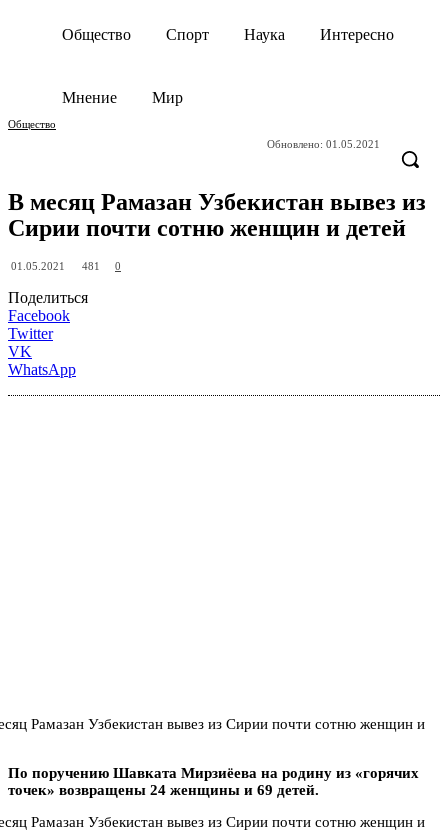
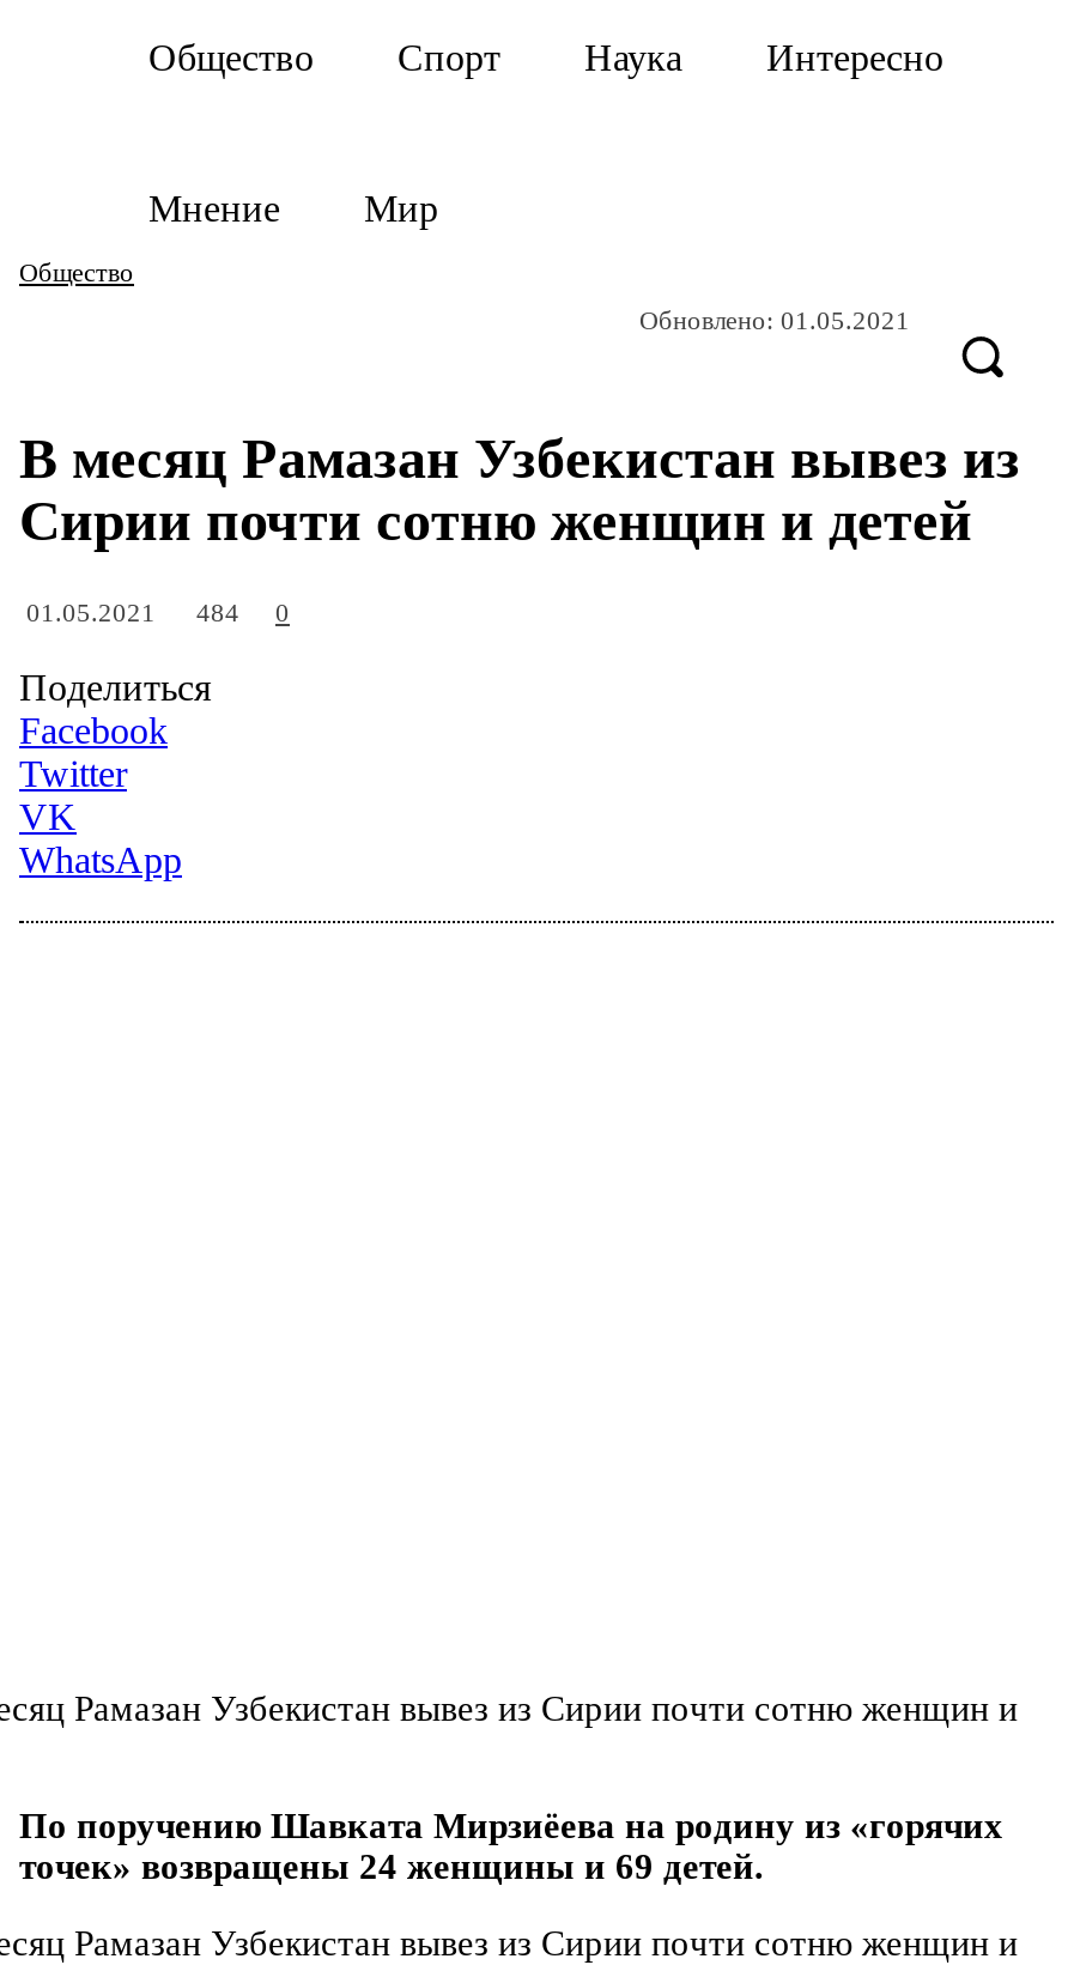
- 01.05.2021 481 0
+ 01.05.2021 484 0
